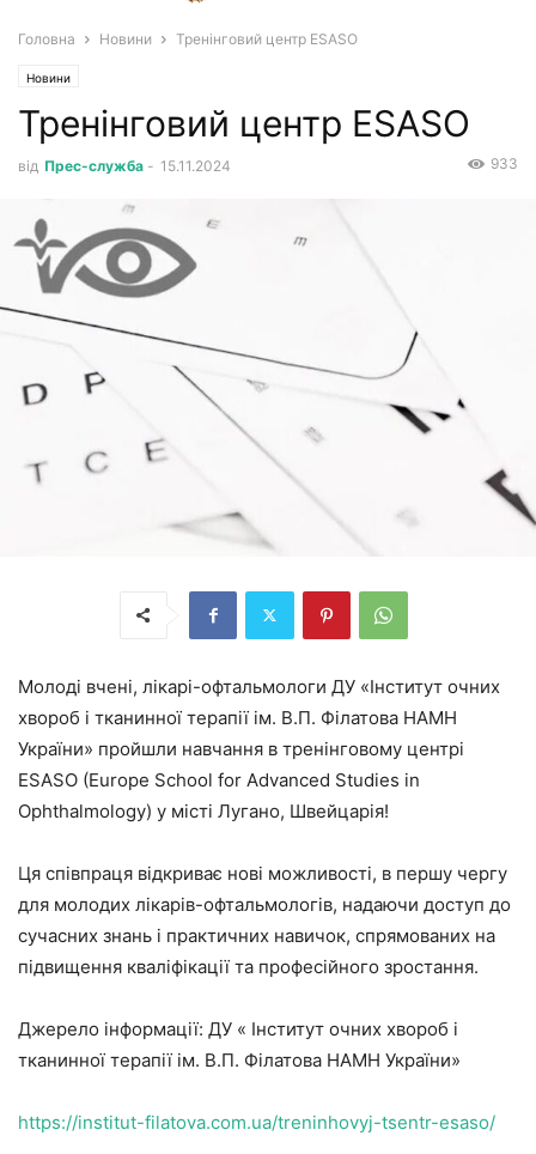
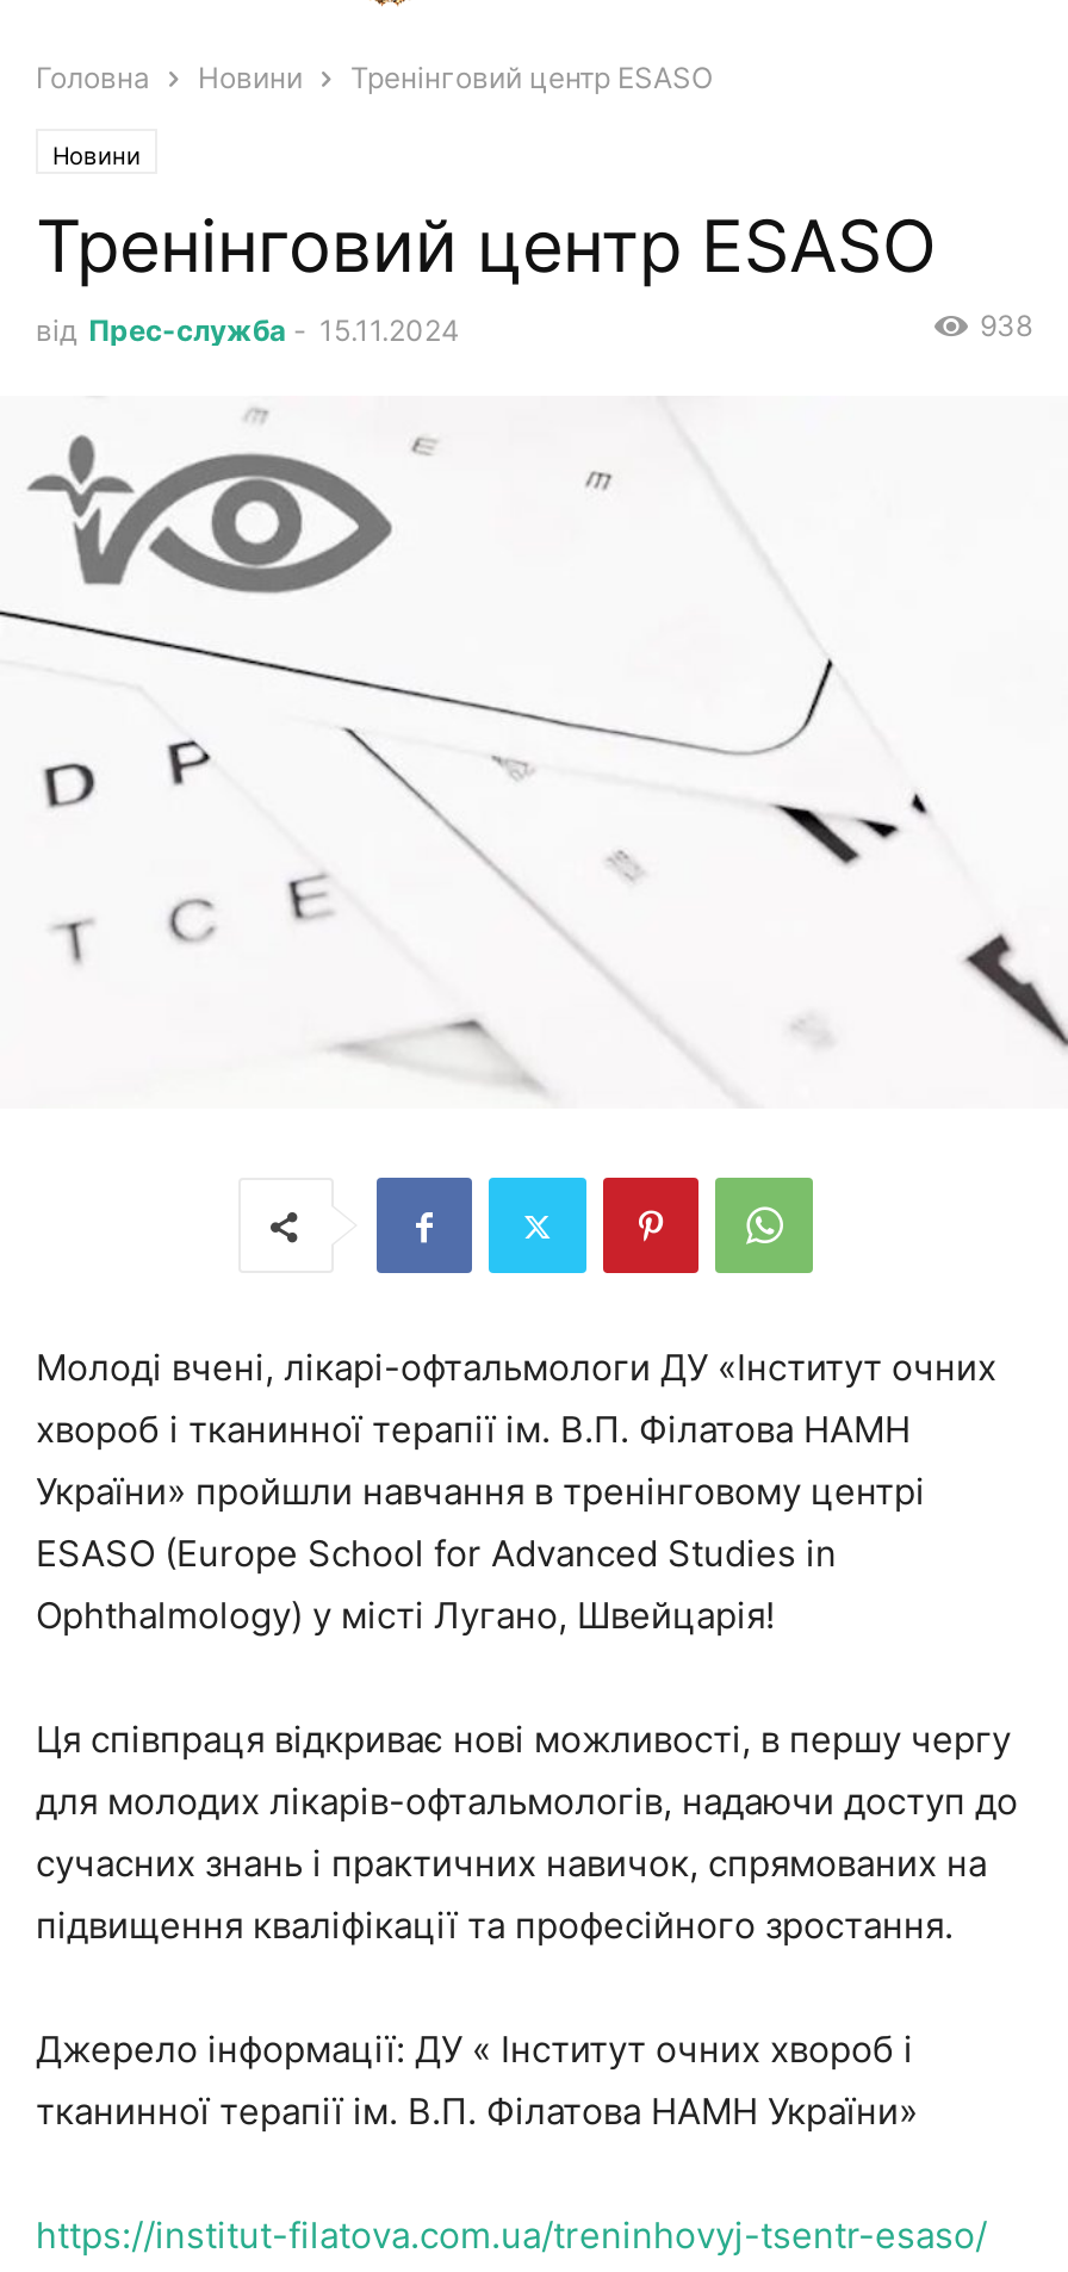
- 933
+ 938
